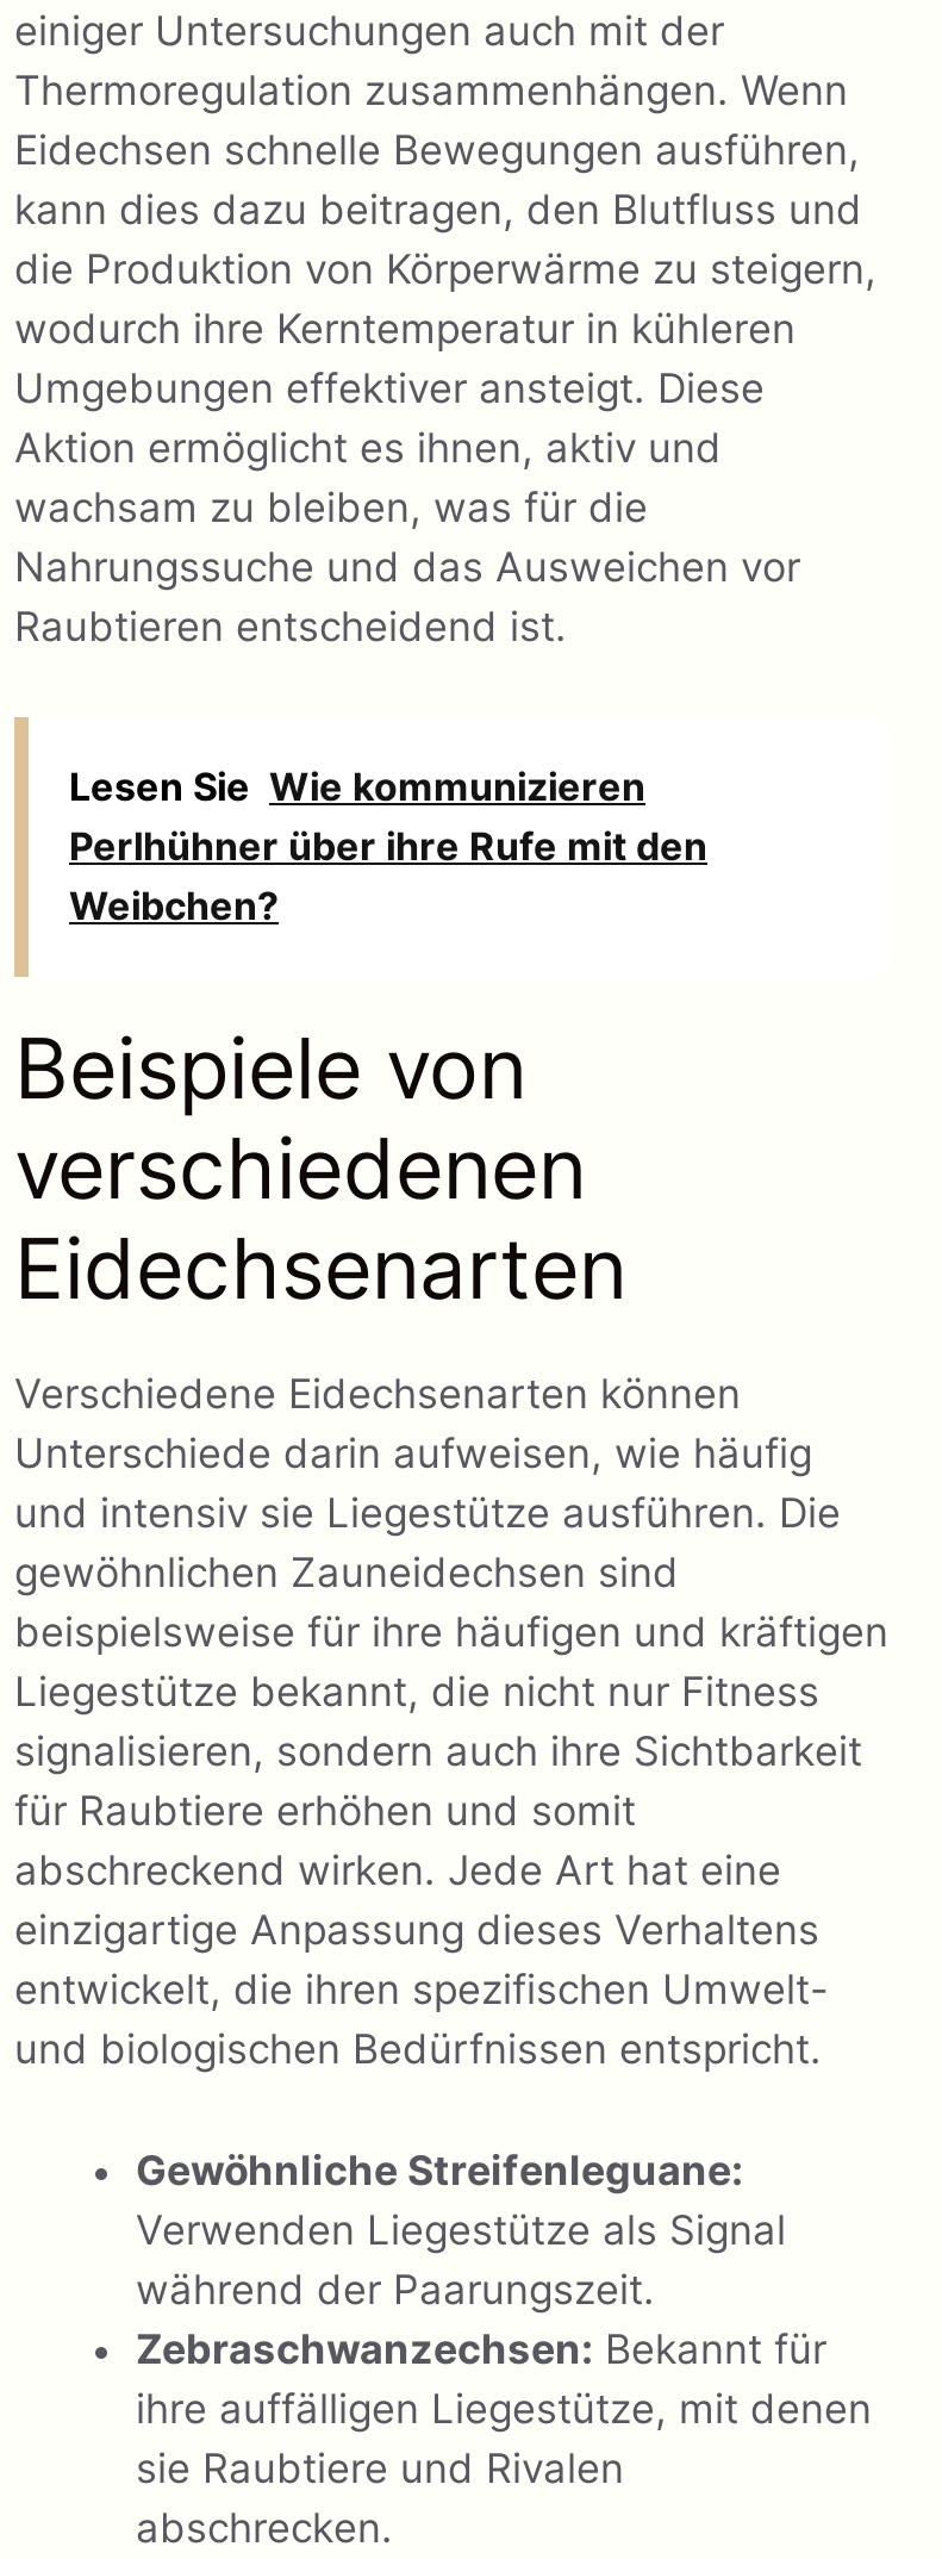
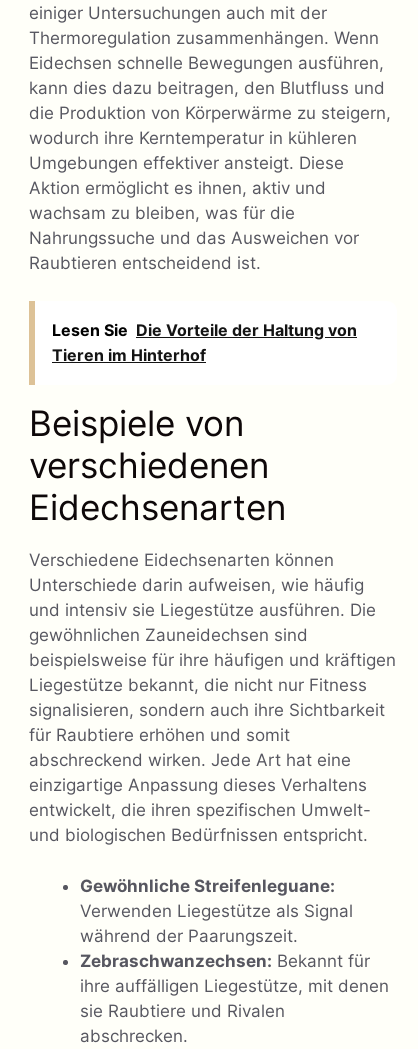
- Lesen Sie Wie kommunizieren
- Perlhühner über ihre Rufe mit den
- Weibchen?
+ Lesen Sie Die Vorteile der Haltung von
+ Tieren im Hinterhof
